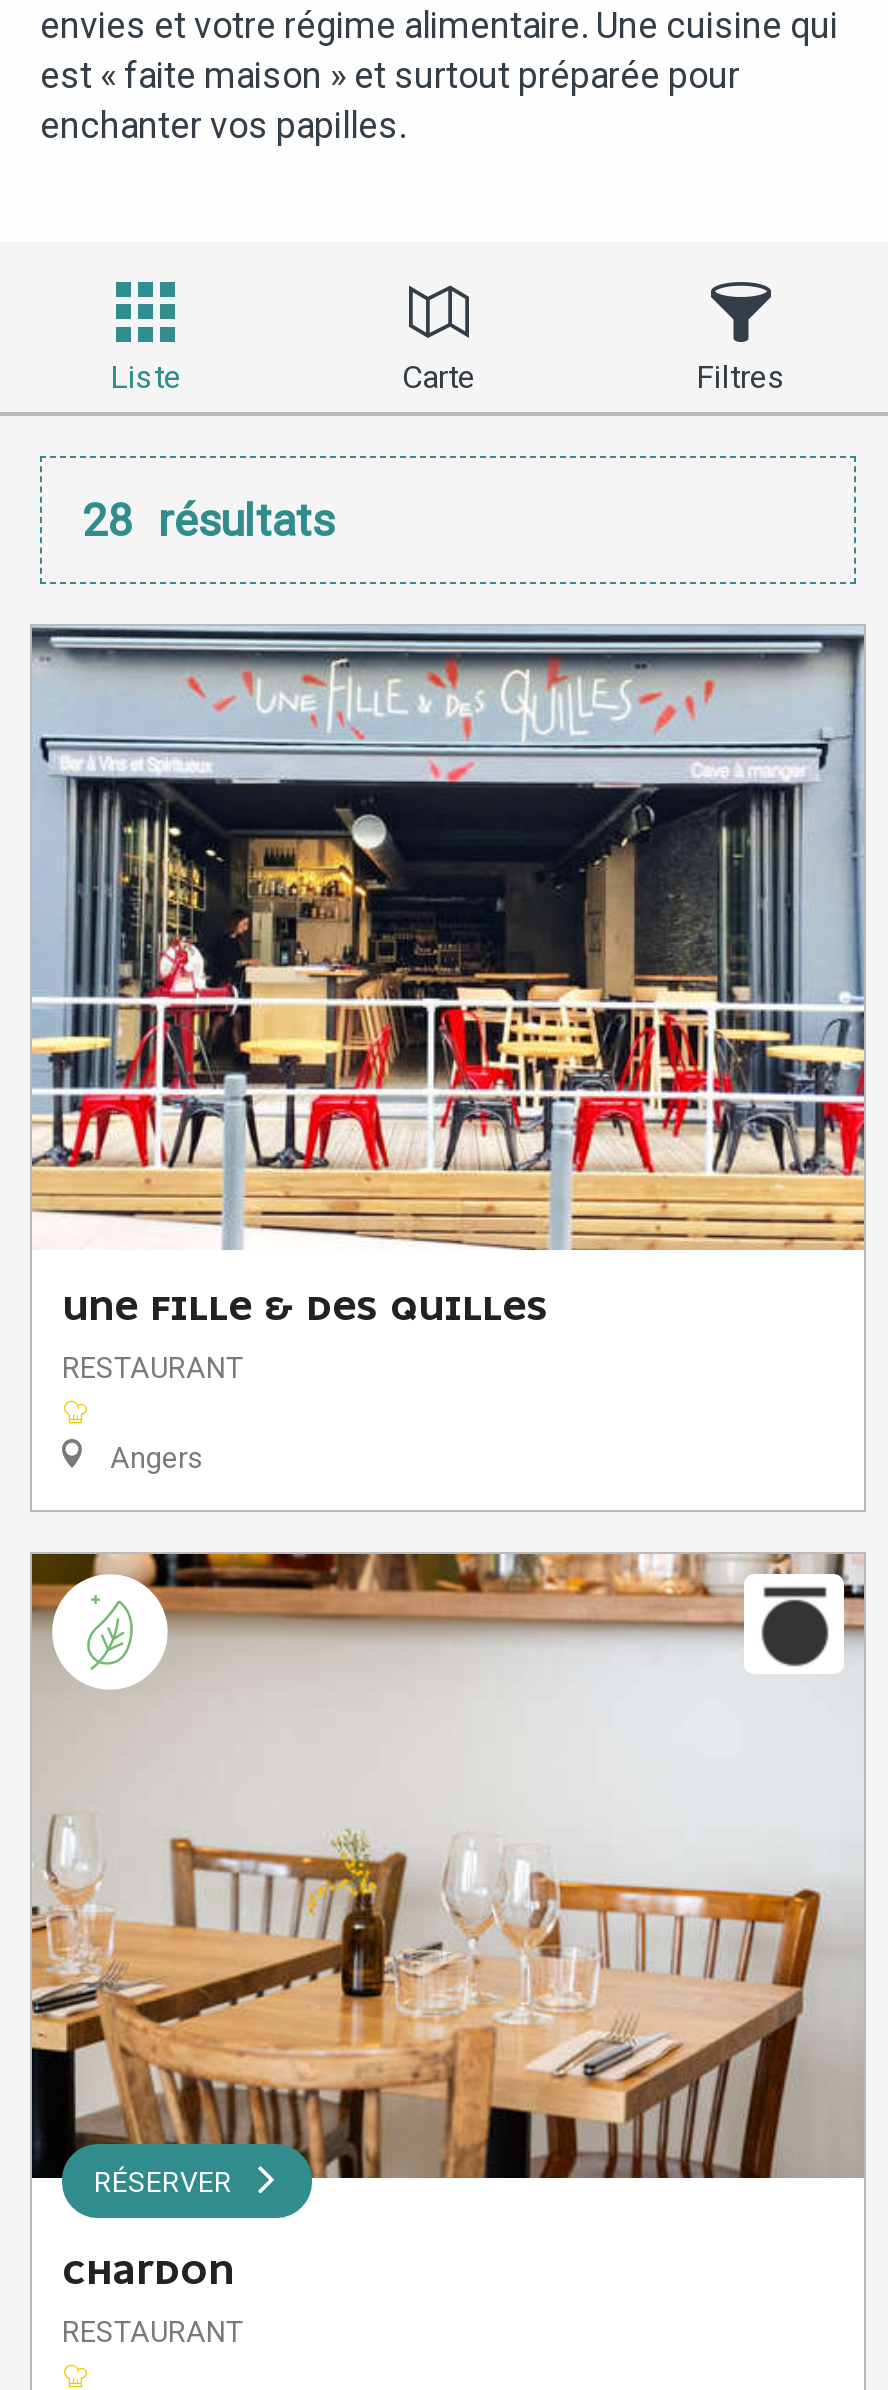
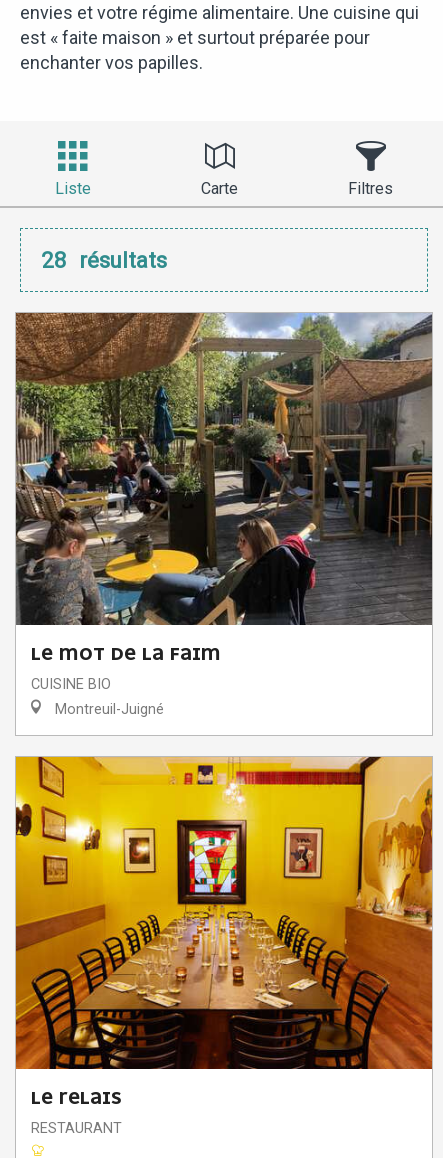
- [image]
- UNE FILLE & DES QUILLES
- RESTAURANT
- Angers
+ [image]
+ LE MOT DE LA FAIM
+ CUISINE BIO
+ Montreuil-Juigné

- [image]
- RÉSERVER
- CHARDON
+ [image]
+ LE RELAIS
